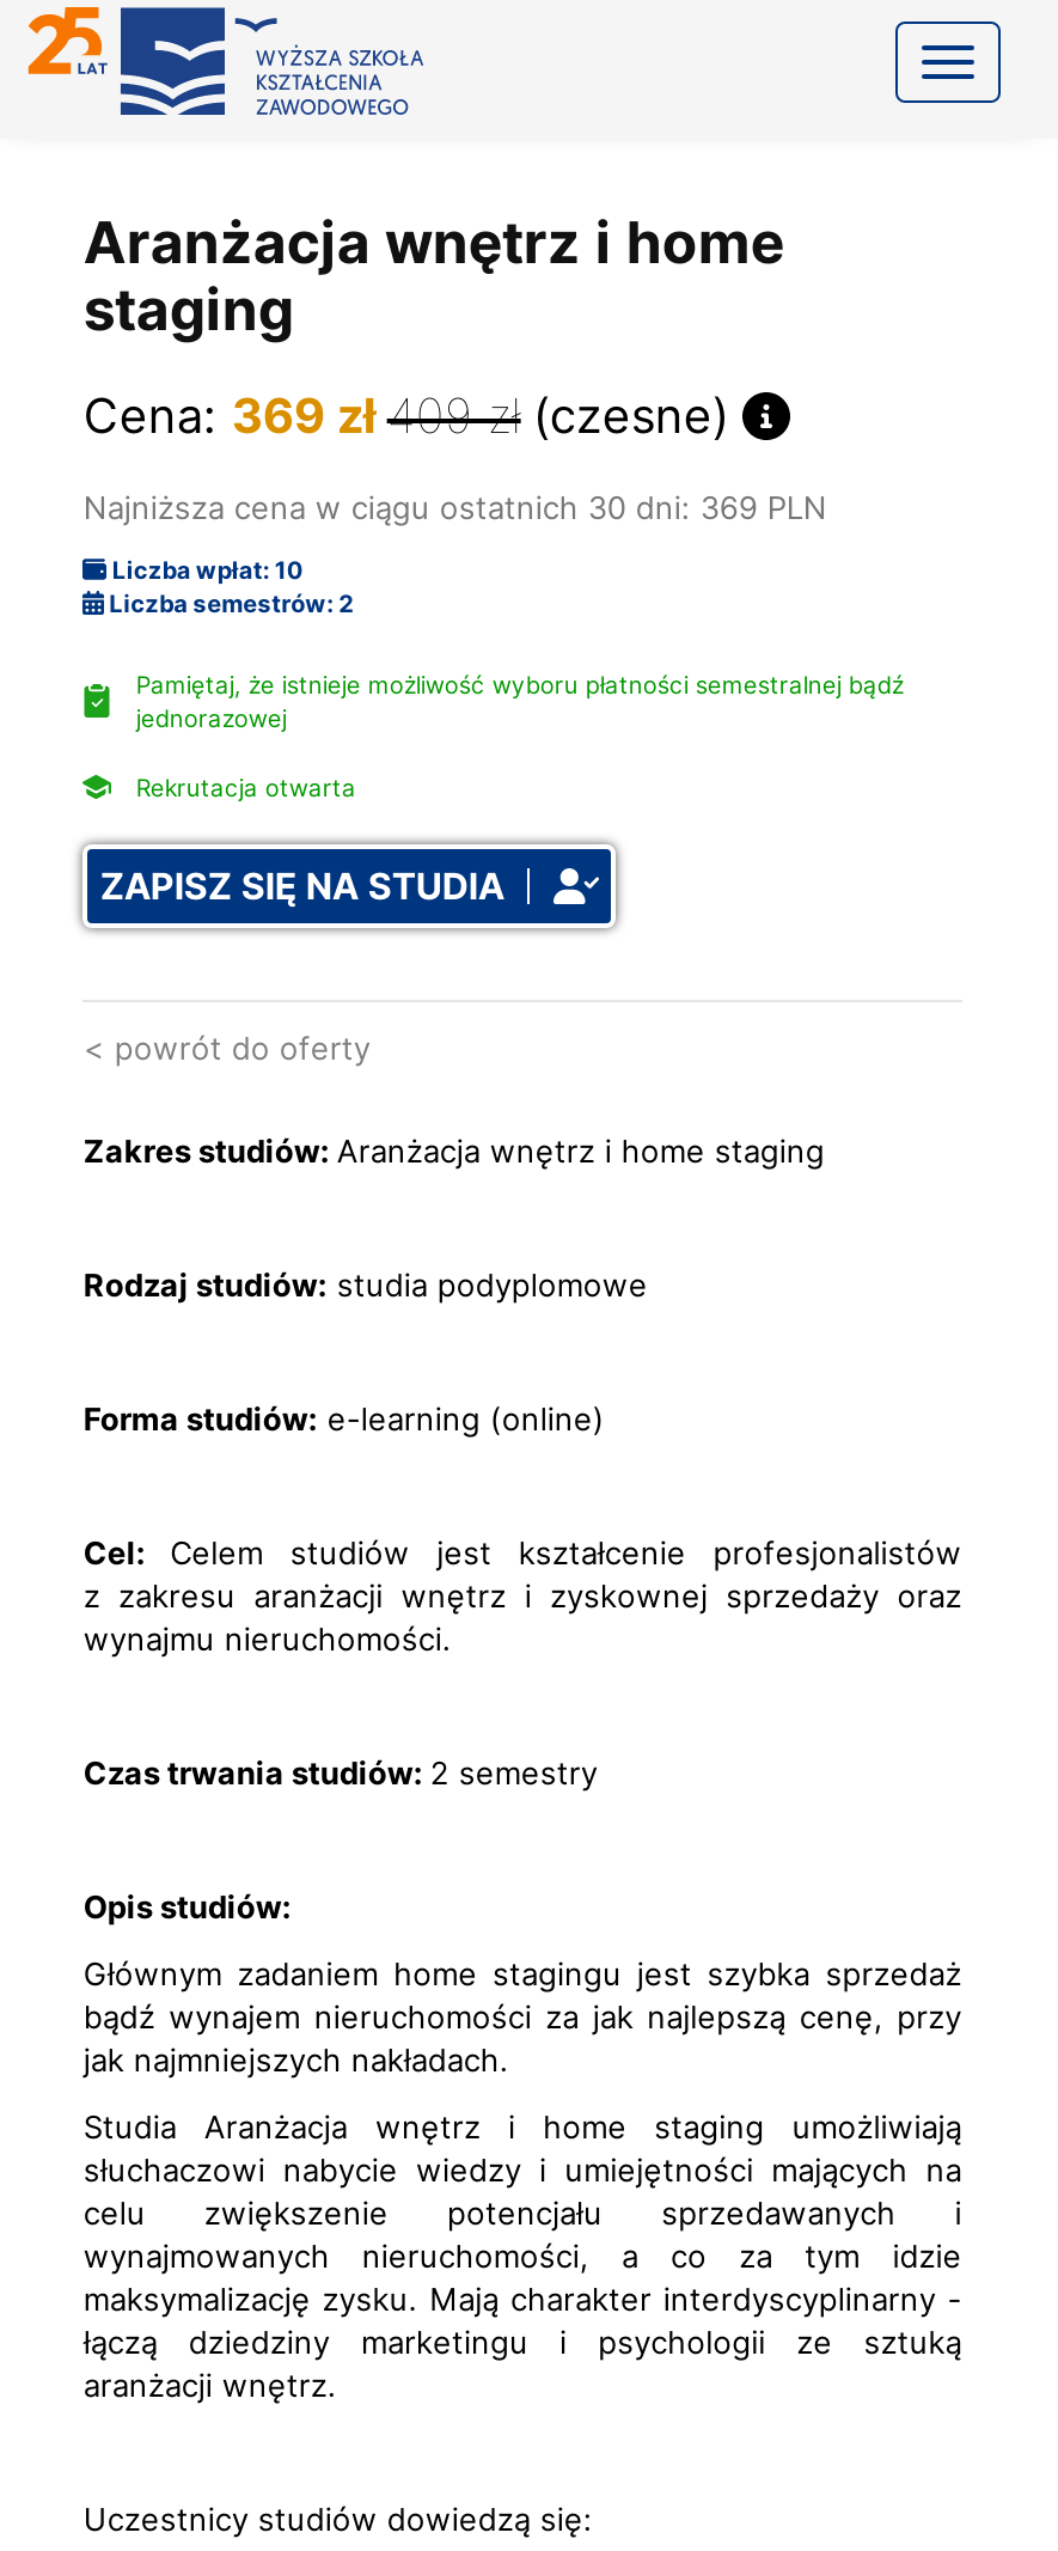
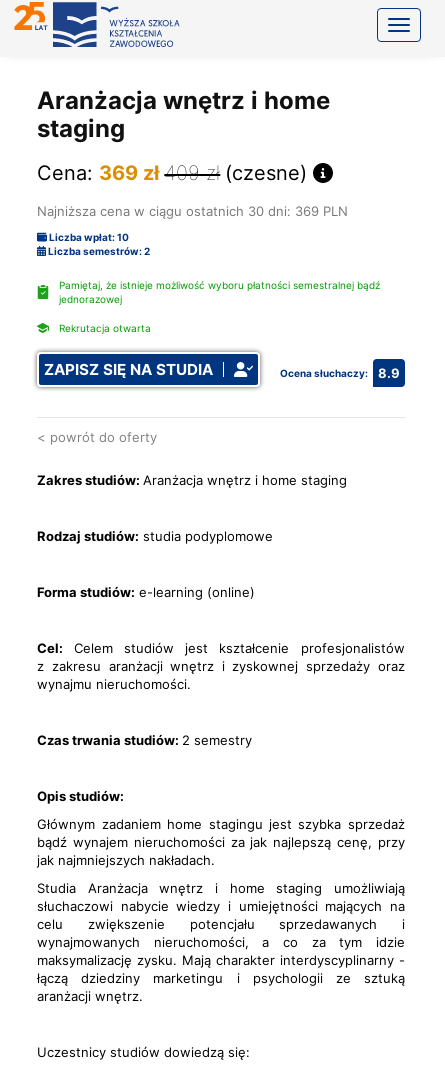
+ Ocena słuchaczy:
+ 8.9
